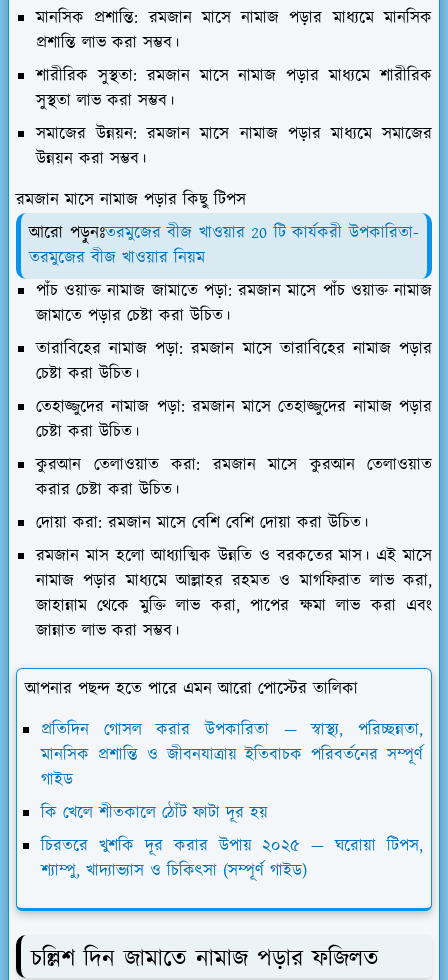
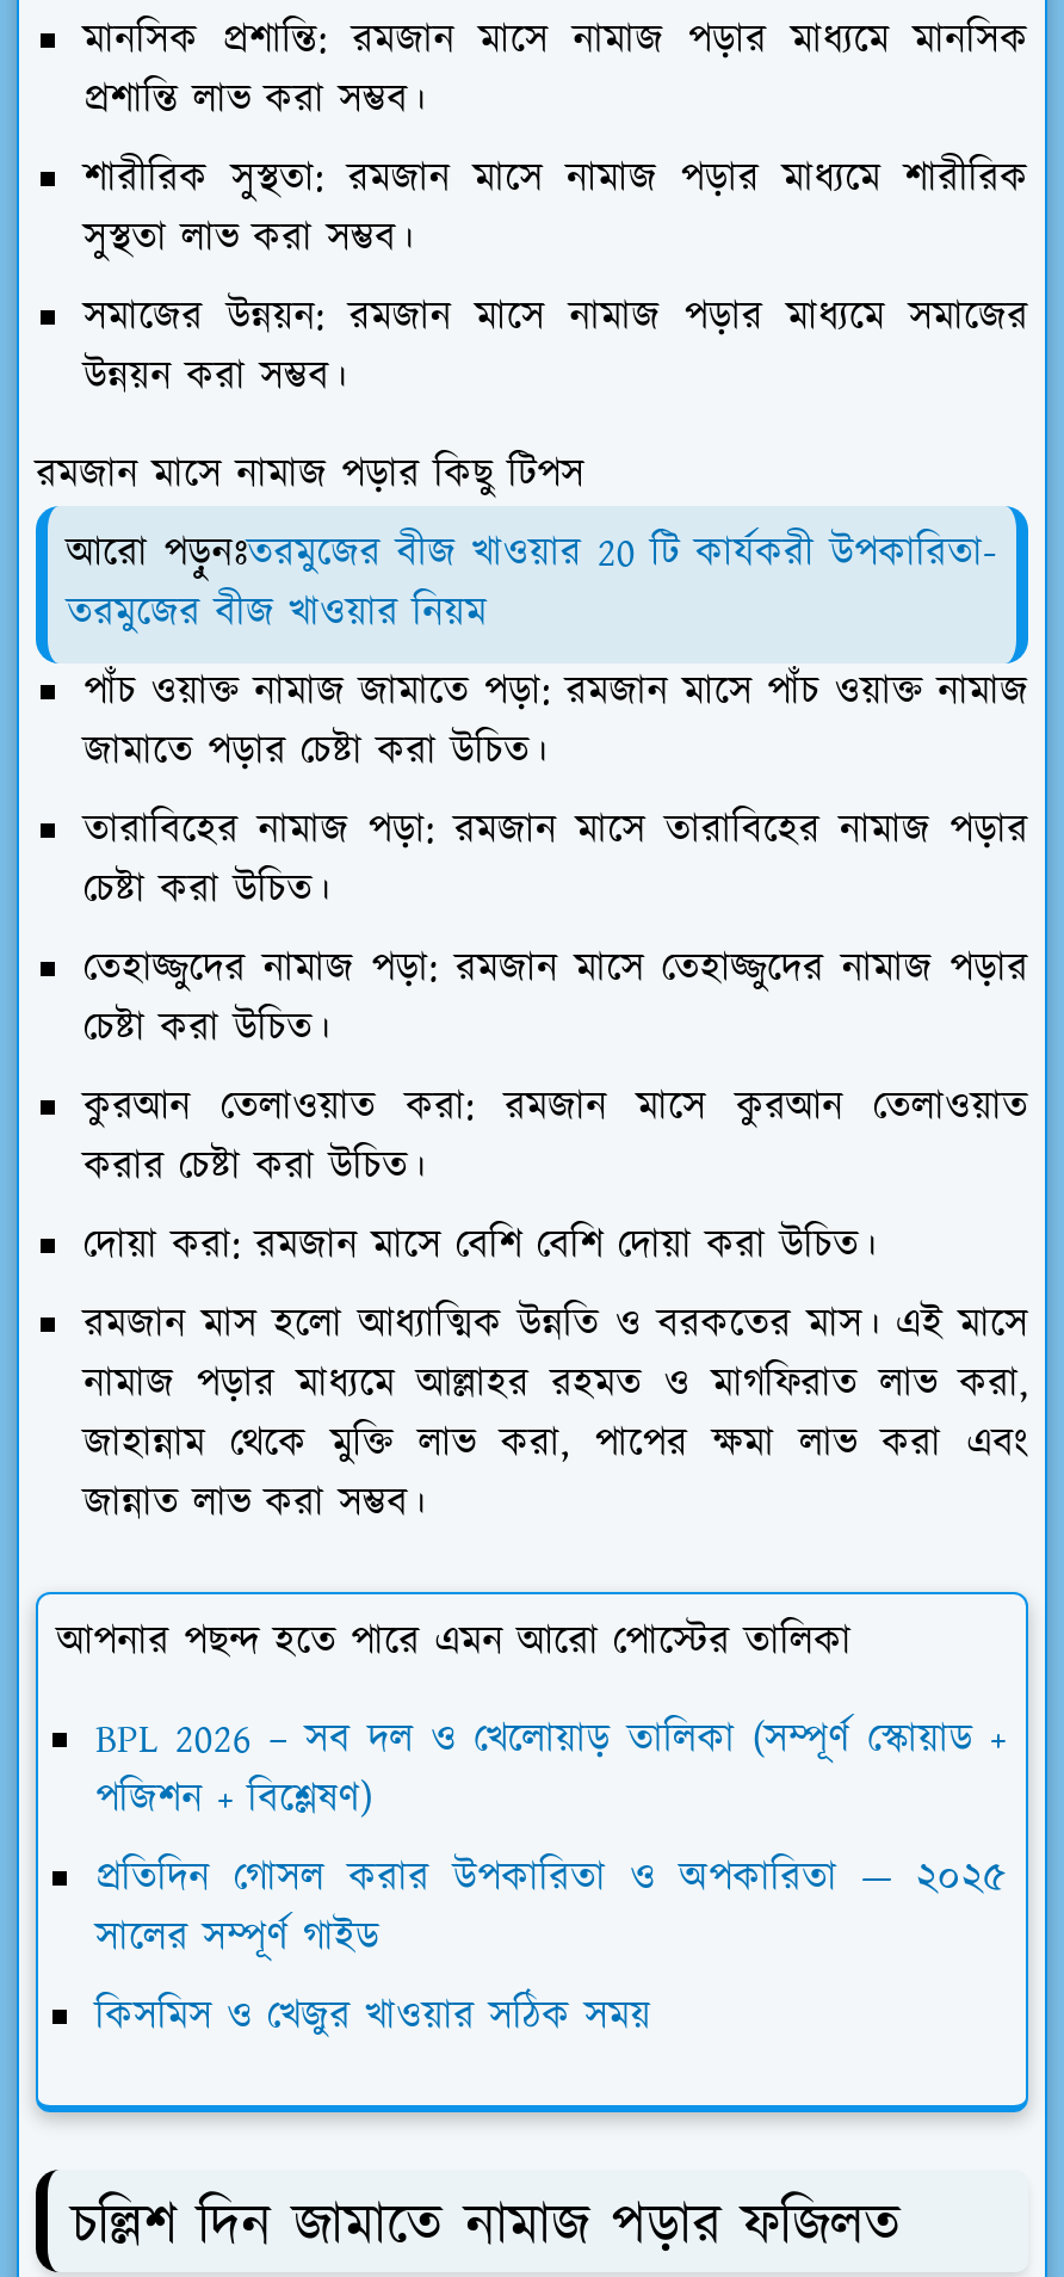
- প্রতিদিন গোসল করার উপকারিতা — স্বাস্থ্য, পরিচ্ছন্নতা,
- মানসিক প্রশান্তি ও জীবনযাত্রায় ইতিবাচক পরিবর্তনের সম্পূর্ণ
- গাইড
- কি খেলে শীতকালে ঠোঁট ফাটা দূর হয়
- চিরতরে খুশকি দূর করার উপায় ২০২৫ — ঘরোয়া টিপস,
- শ্যাম্পু, খাদ্যাভ্যাস ও চিকিৎসা (সম্পূর্ণ গাইড)
+ BPL 2026 – সব দল ও খেলোয়াড় তালিকা (সম্পূর্ণ স্কোয়াড +
+ পজিশন + বিশ্লেষণ)
+ প্রতিদিন গোসল করার উপকারিতা ও অপকারিতা — ২০২৫
+ সালের সম্পূর্ণ গাইড
+ কিসমিস ও খেজুর খাওয়ার সঠিক সময়
